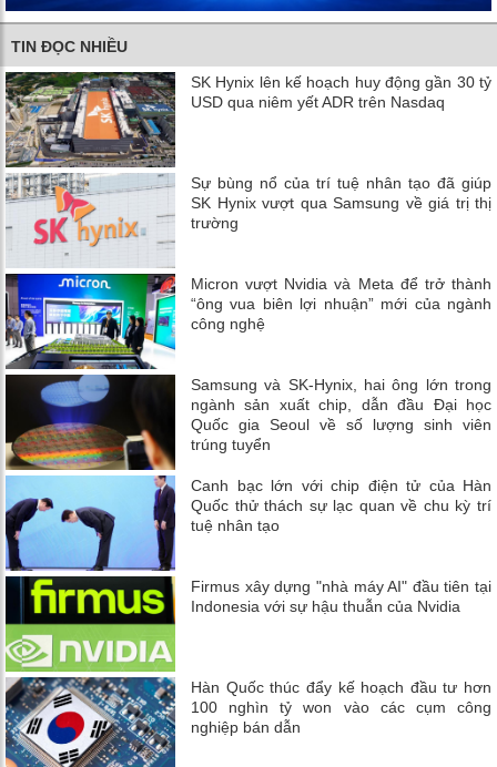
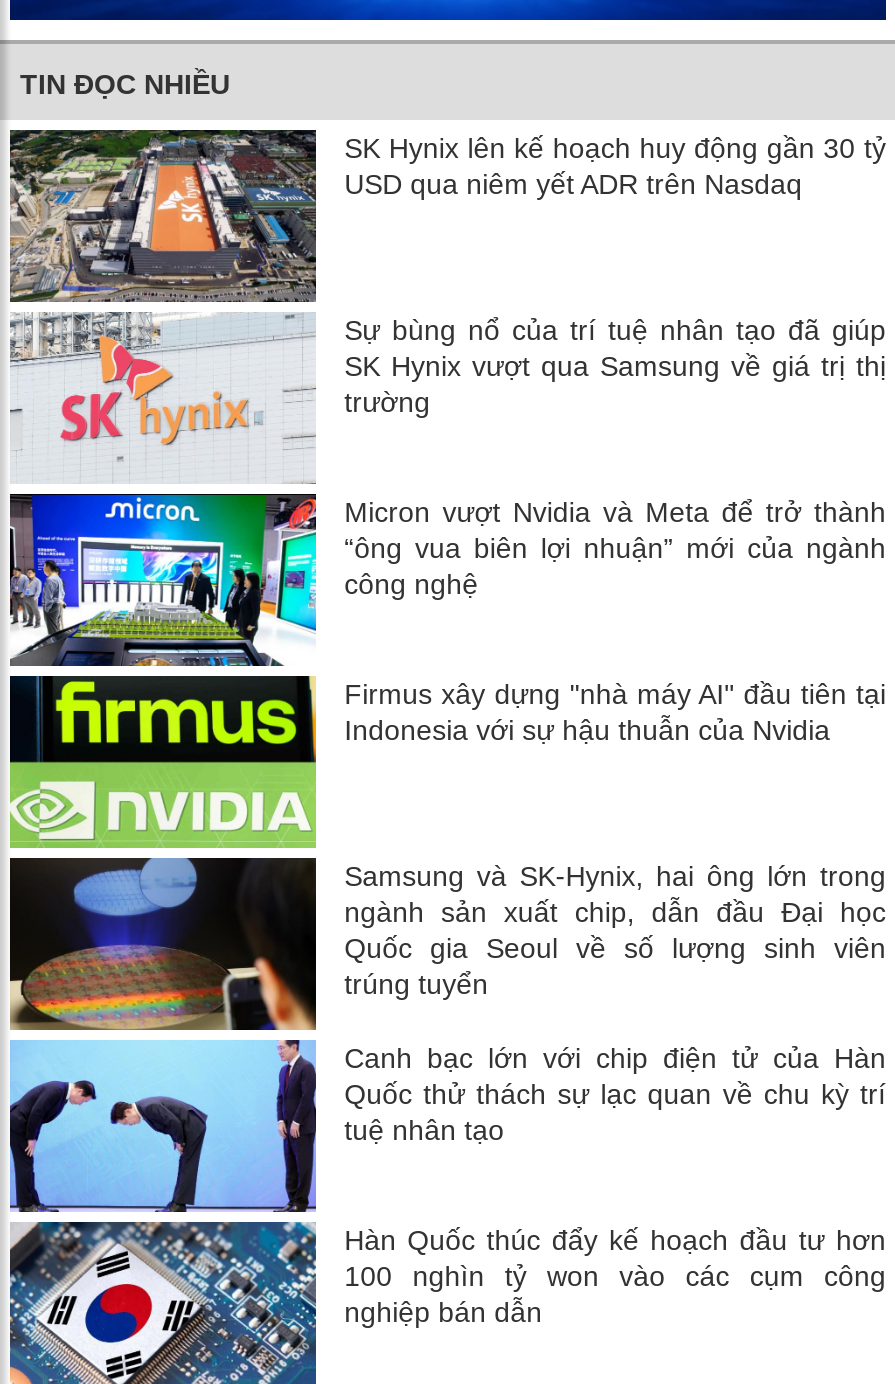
moved down: Samsung và SK-Hynix, hai ông lớn trong | ngành sản xuất chip, dẫn đầu Đại học | Quốc gia Seoul về số lượng sinh viên | trúng tuyển | Canh bạc lớn với chip điện tử của Hàn | Quốc thử thách sự lạc quan về chu kỳ trí | tuệ nhân tạo

moved up: [image] | Firmus xây dựng "nhà máy AI" đầu tiên tại | Indonesia với sự hậu thuẫn của Nvidia
